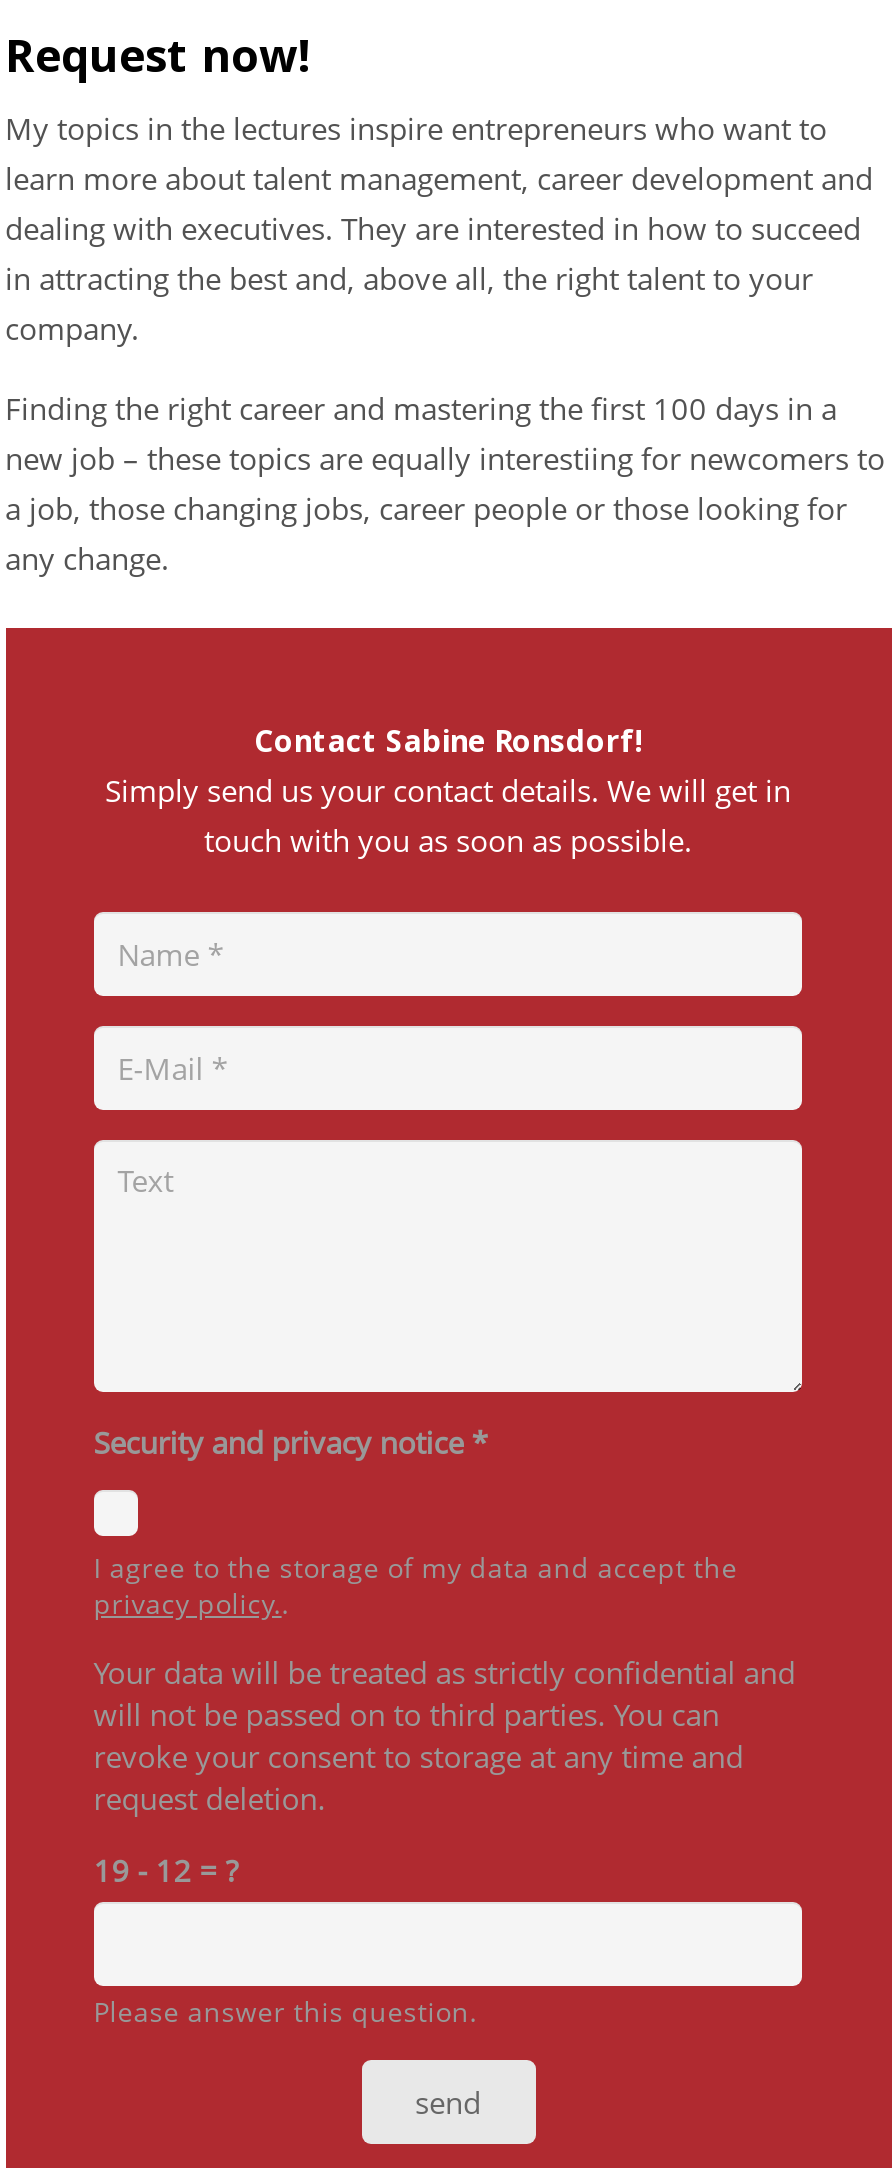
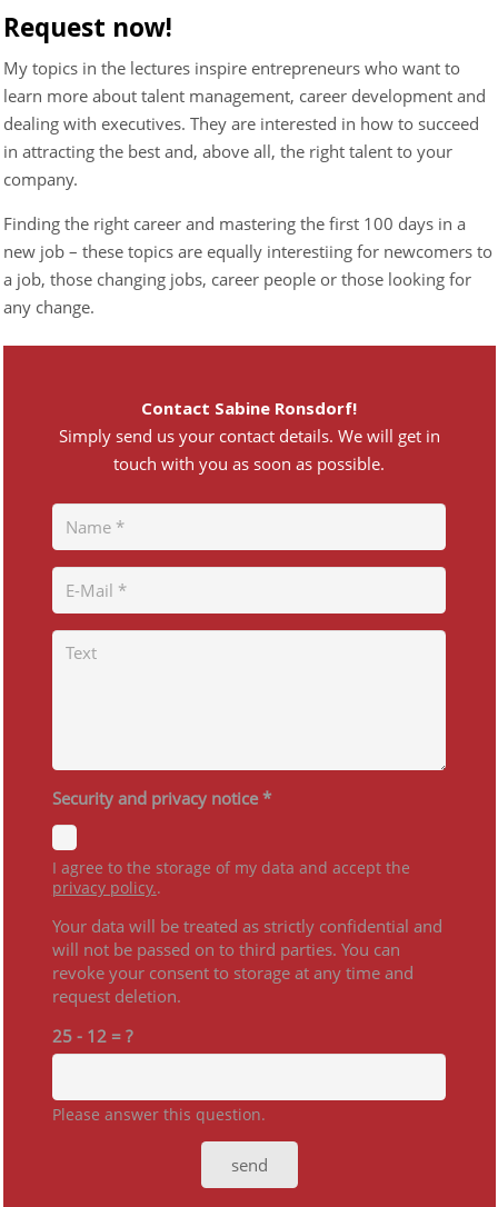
- 19 - 12 = ?
+ 25 - 12 = ?
